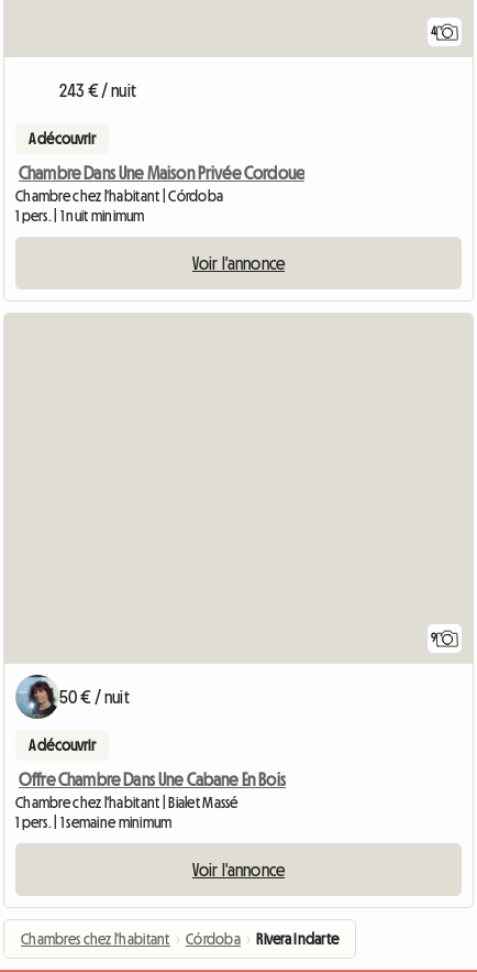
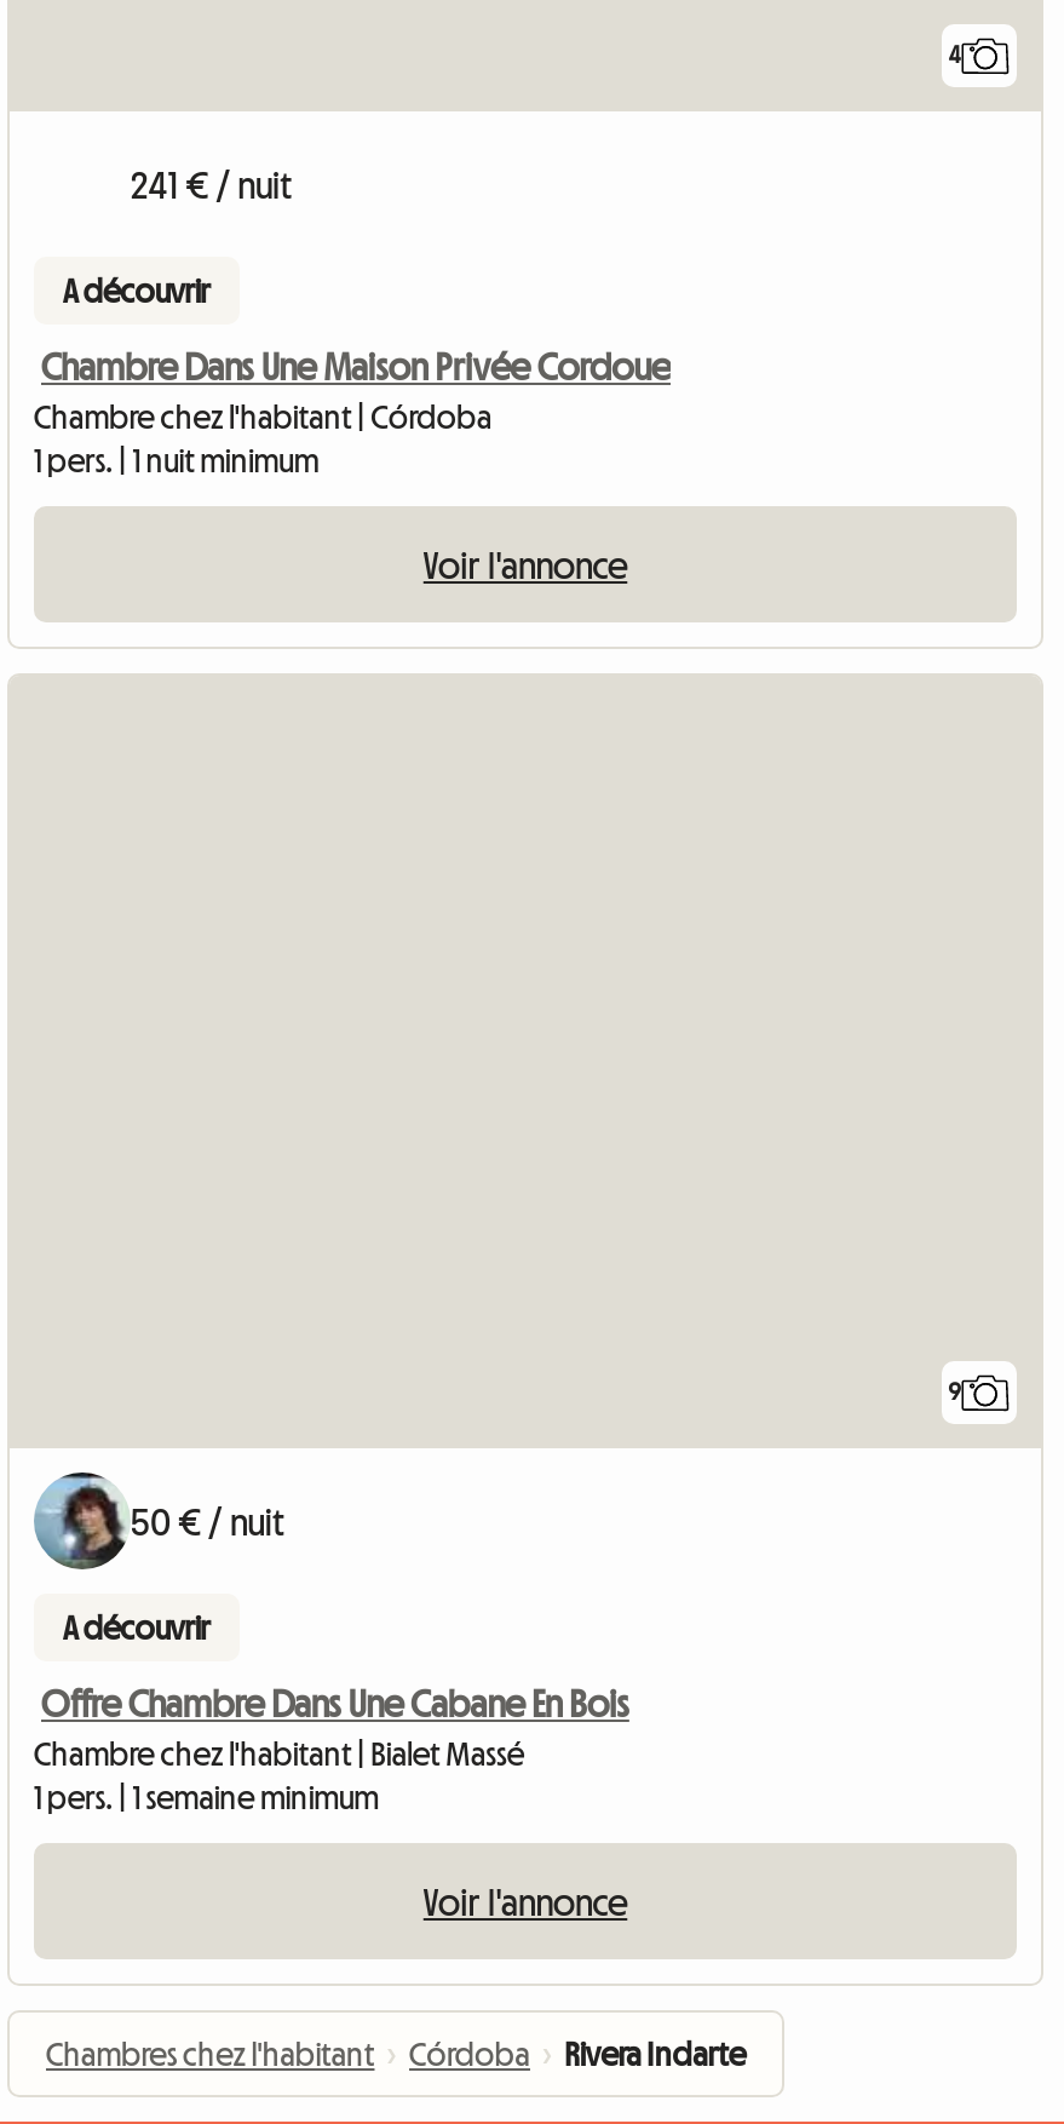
- 243 € / nuit
+ 241 € / nuit
